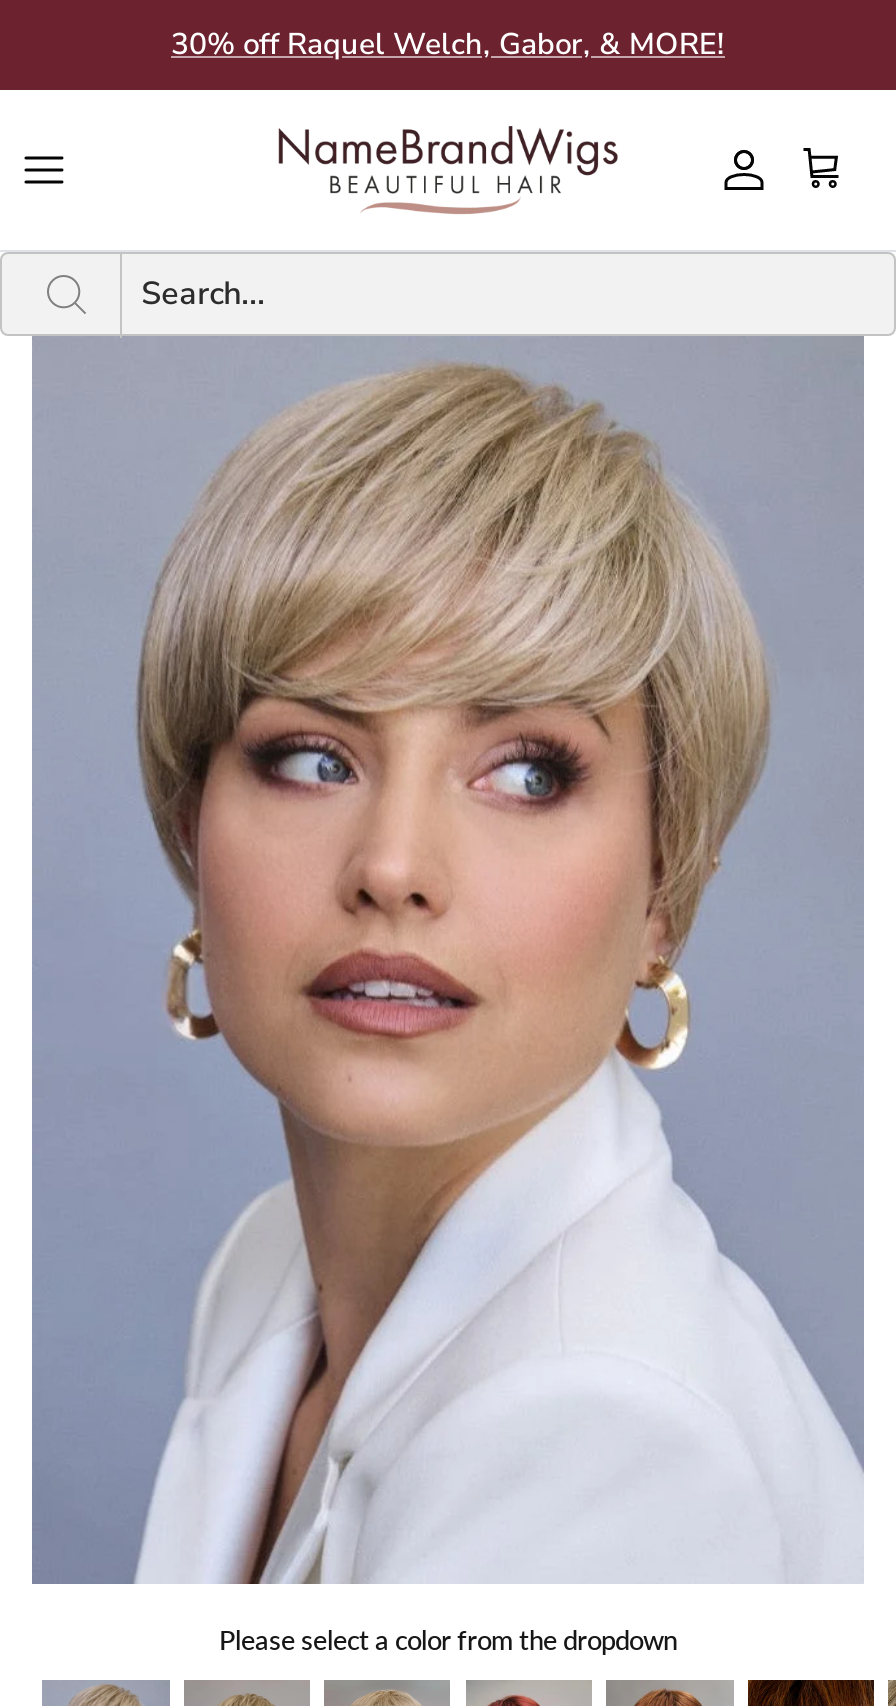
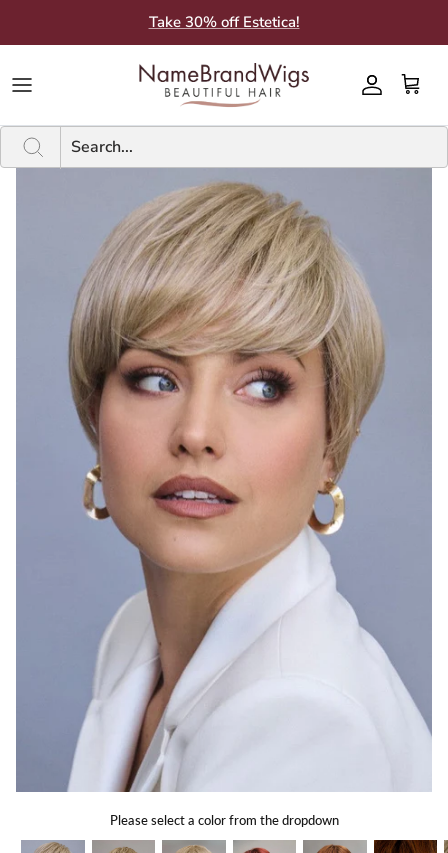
- 30% off Raquel Welch, Gabor, & MORE!
+ Take 30% off Estetica!
